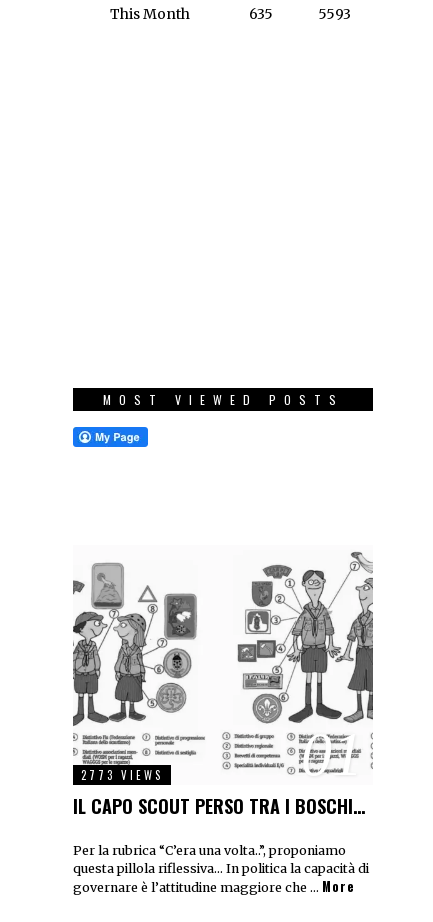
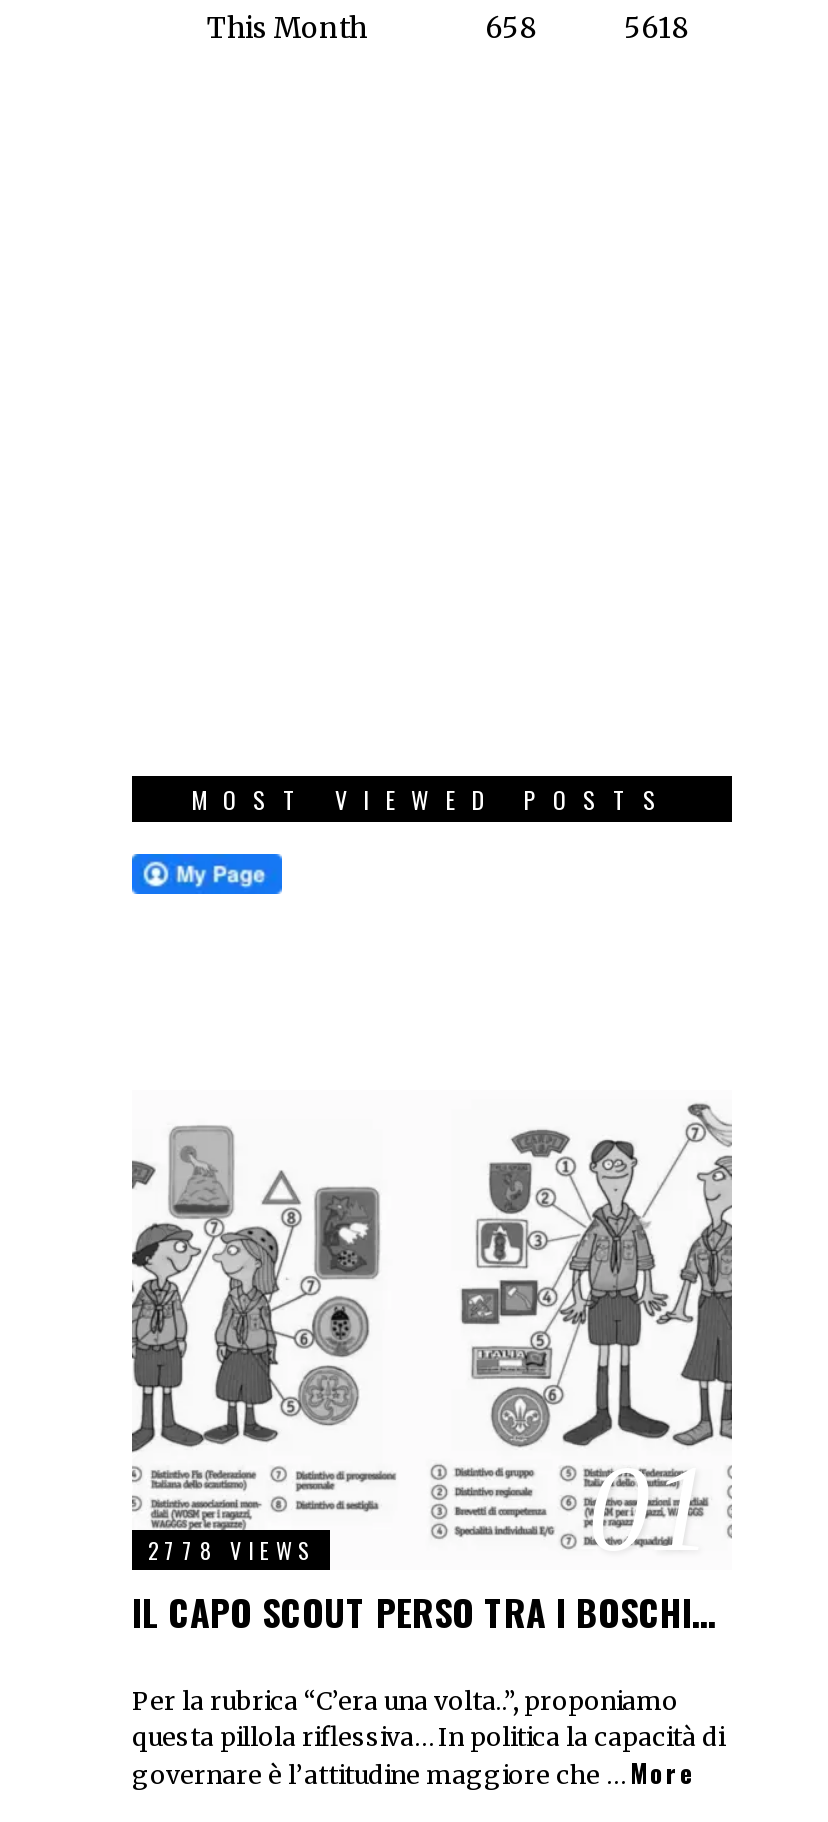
- 635
+ 658

- 5593
+ 5618

- 2773 VIEWS
+ 2778 VIEWS
